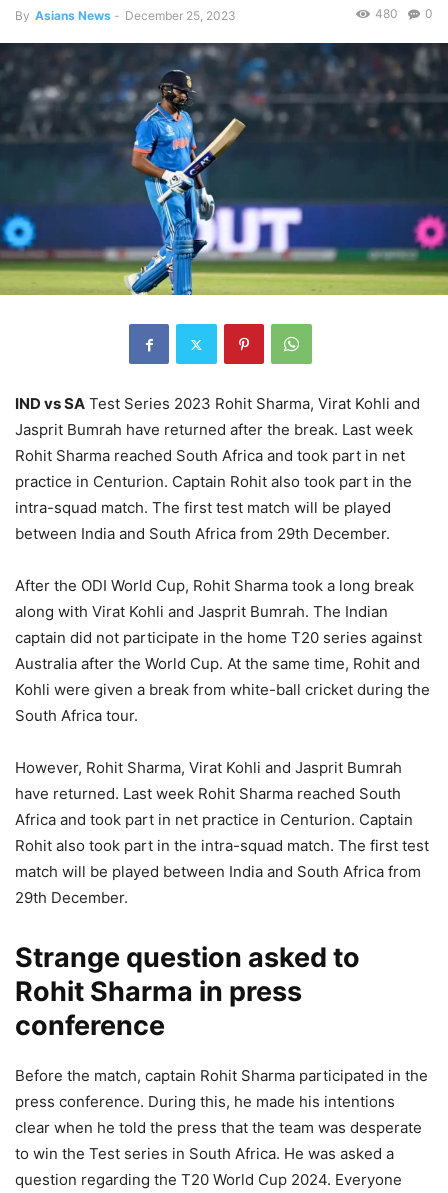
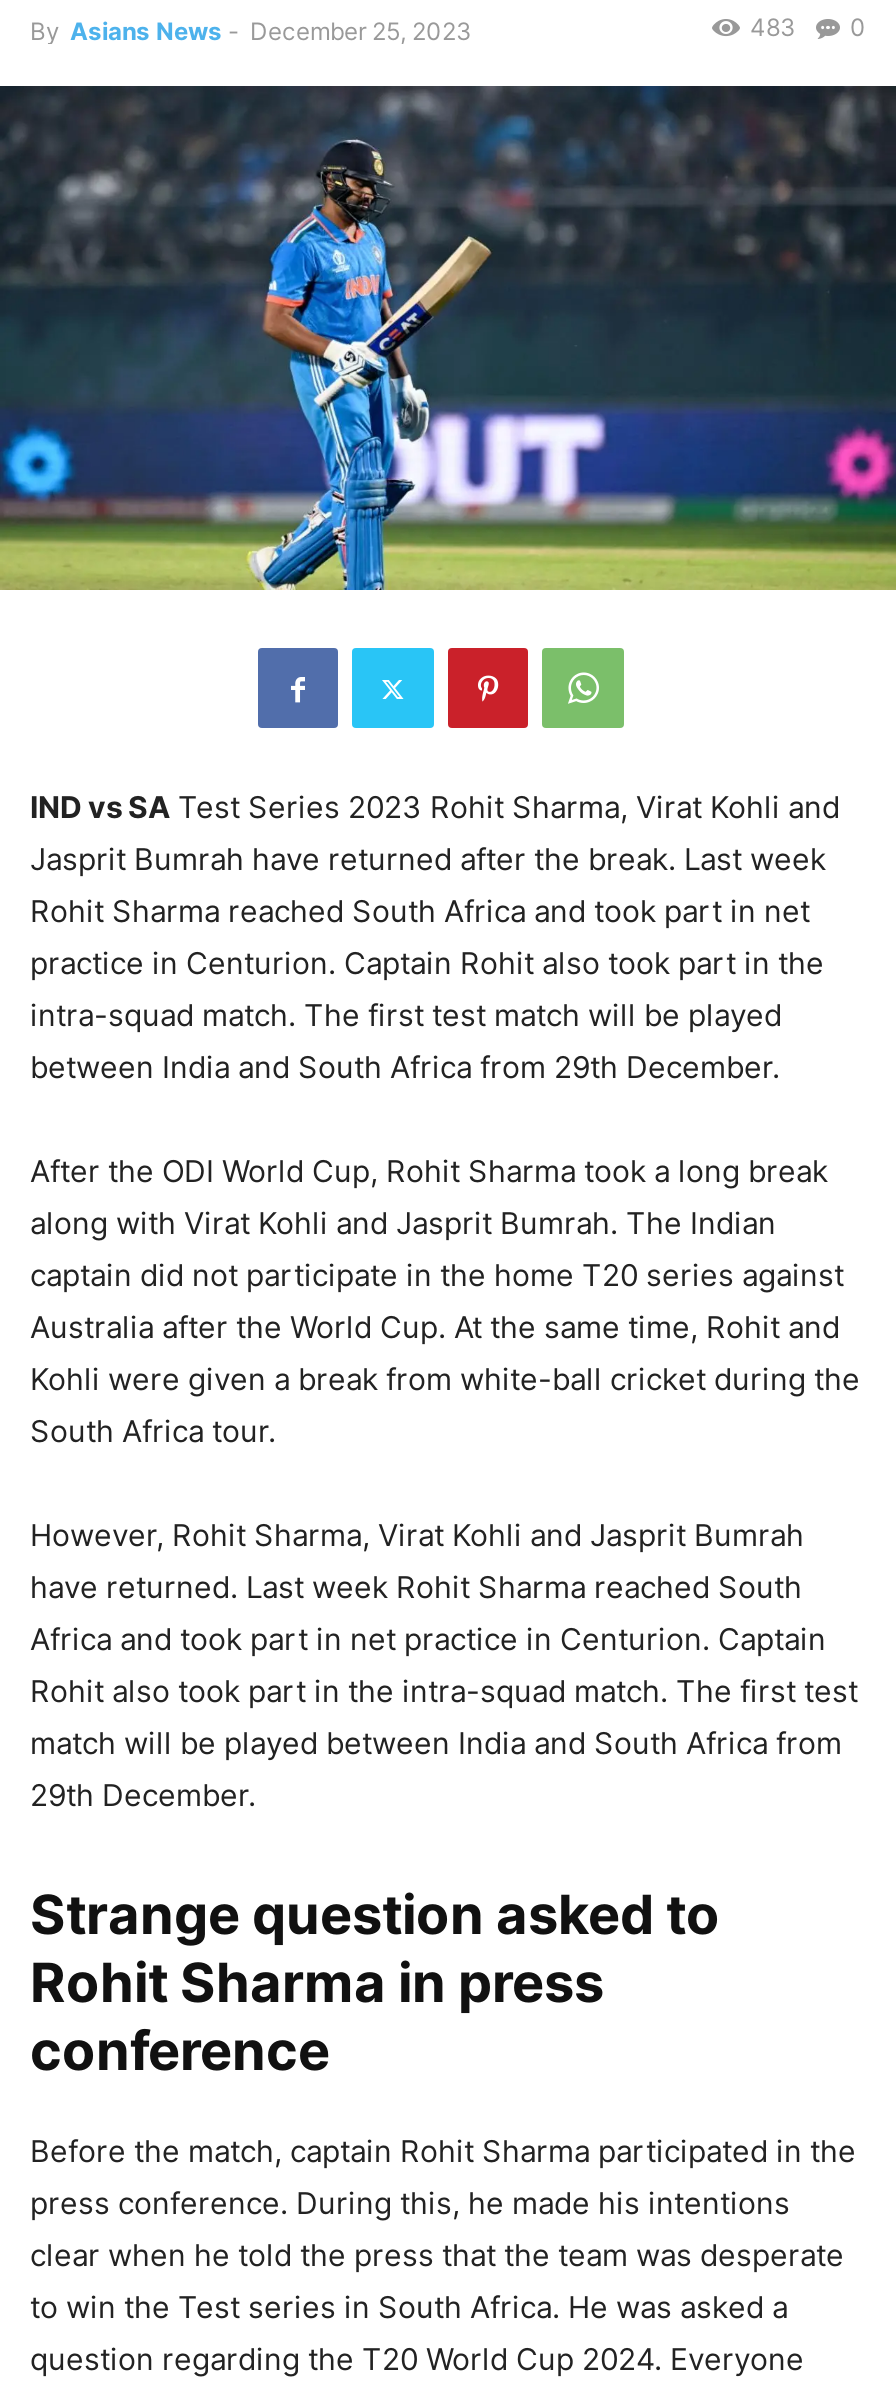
- 480 0
+ 483 0
